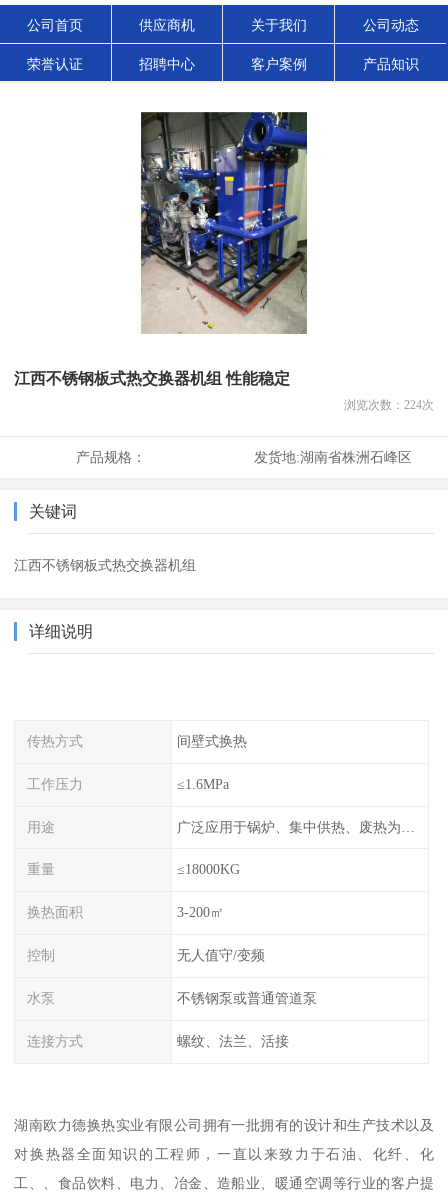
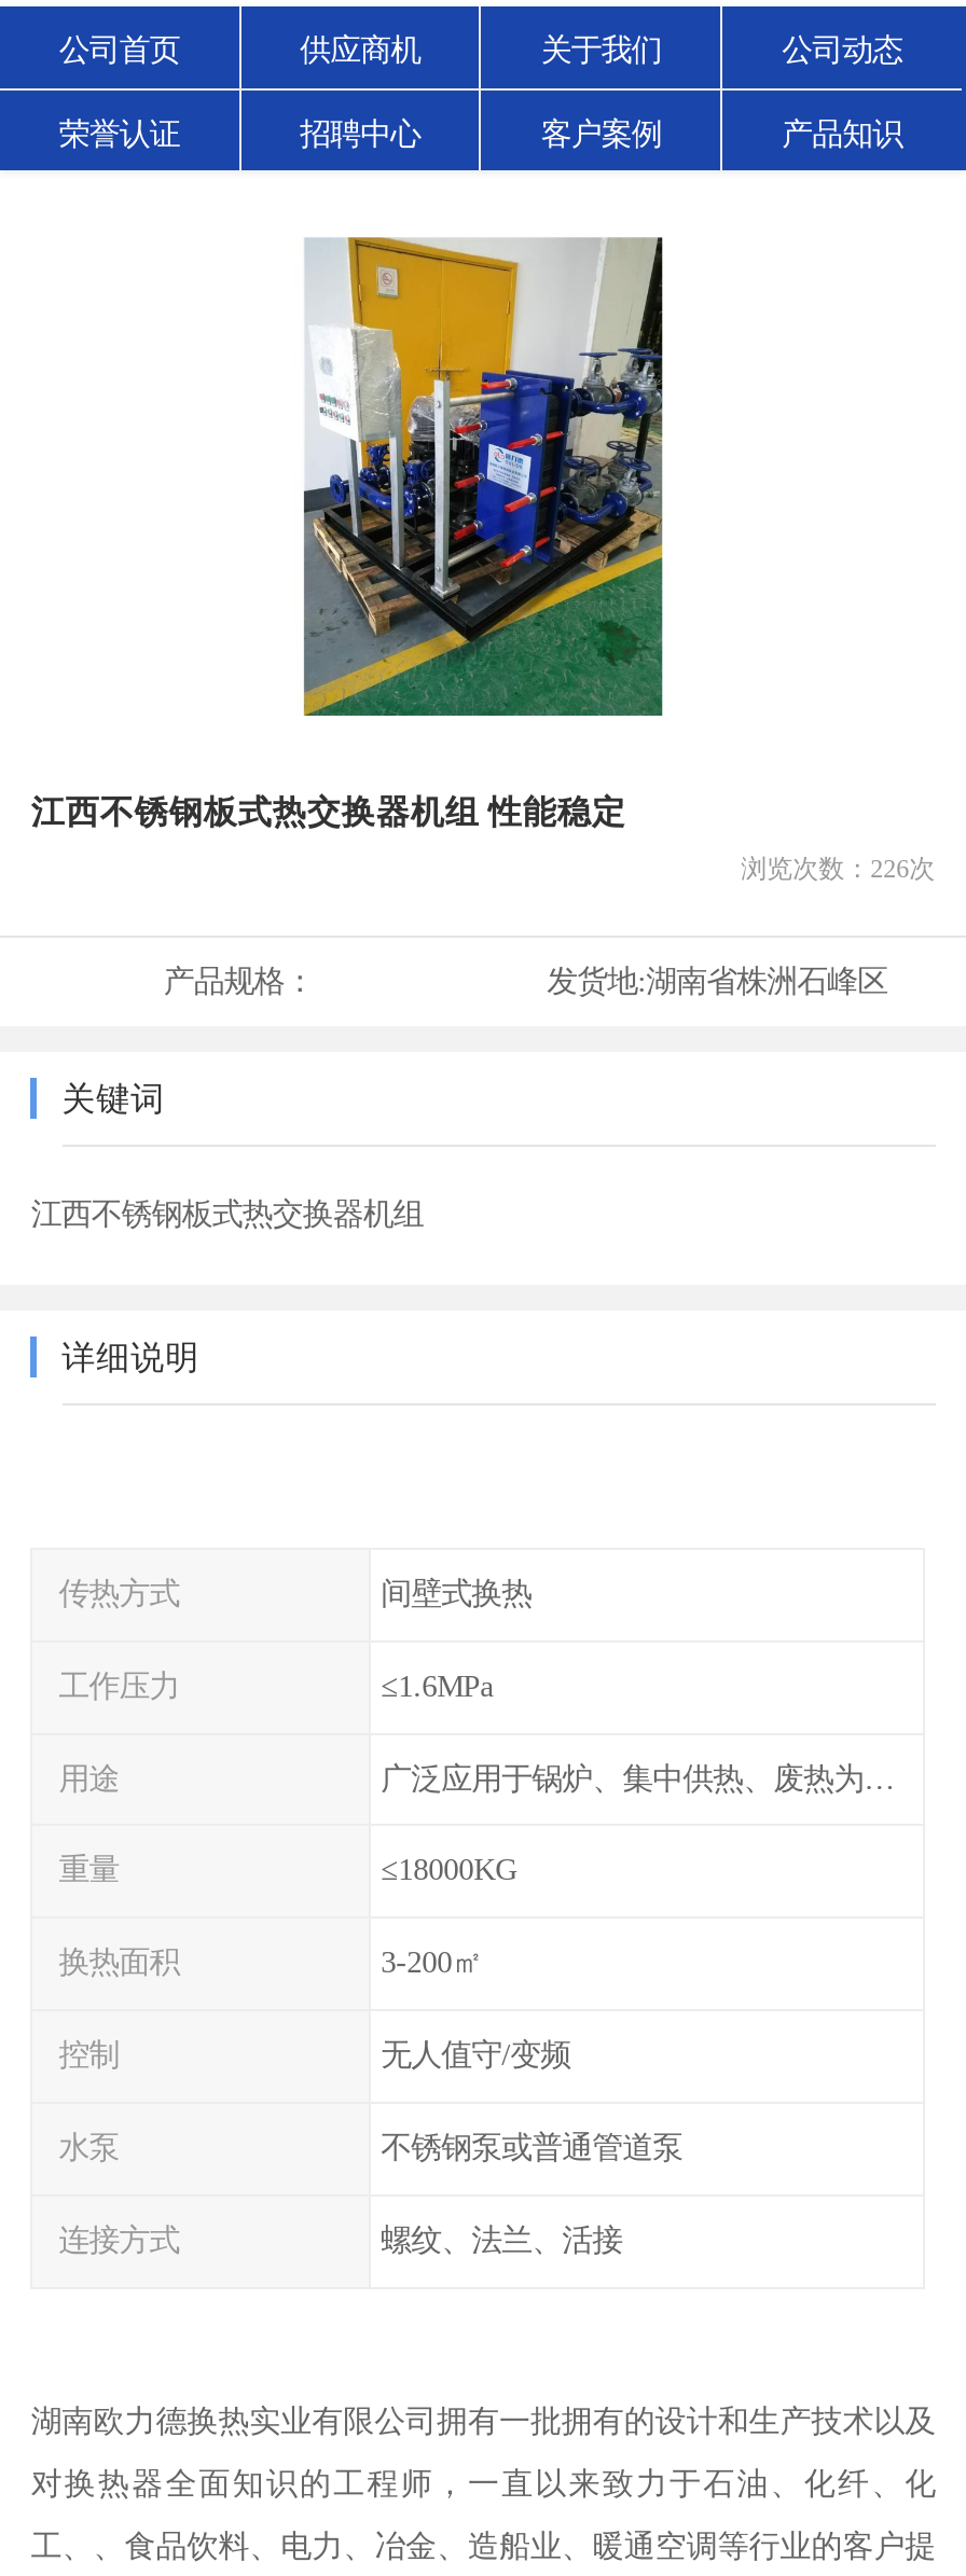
- [image]
+ [image]

- 浏览次数：224次
+ 浏览次数：226次
